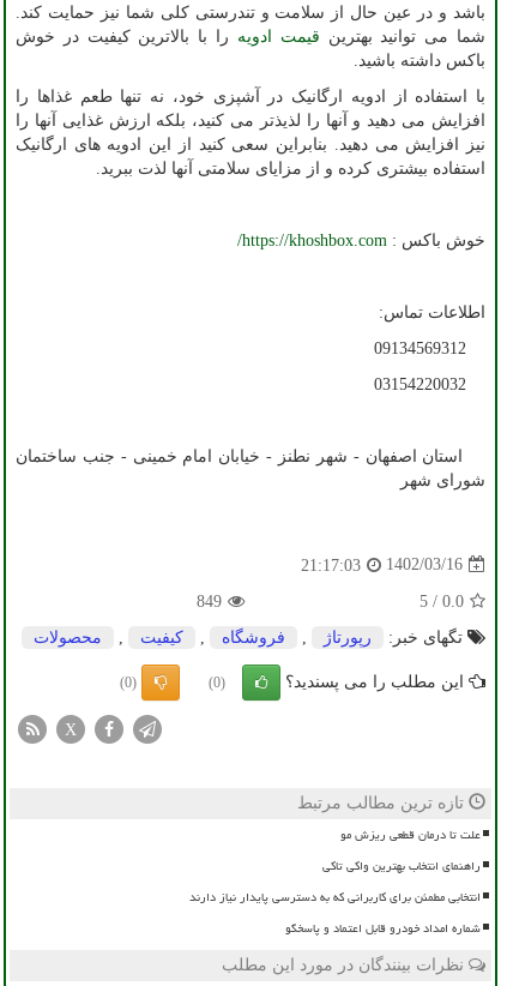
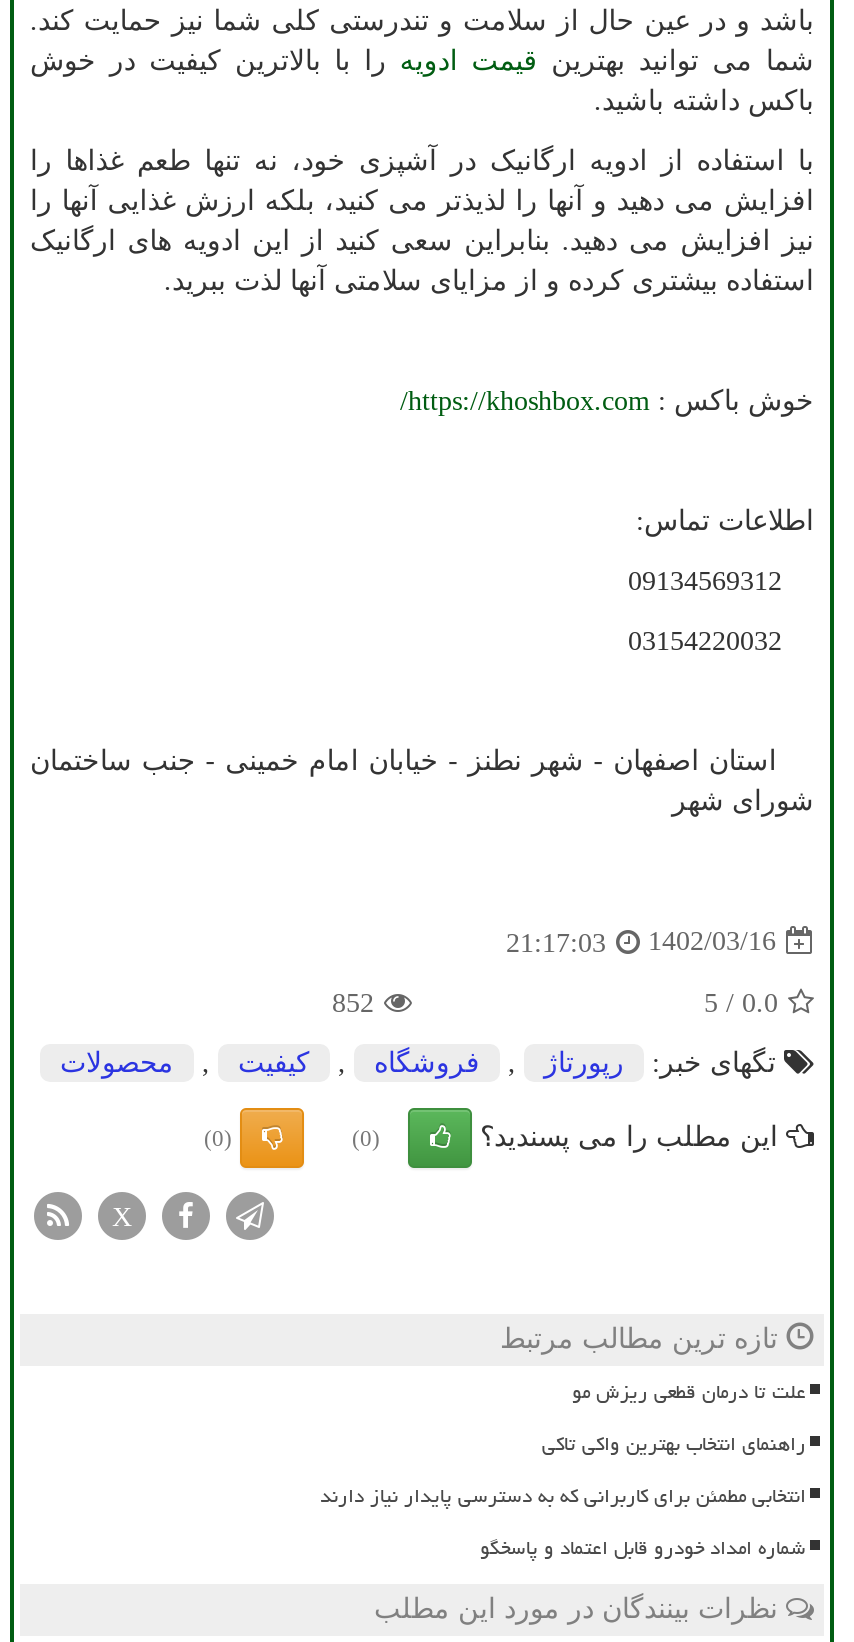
- 849
+ 852
